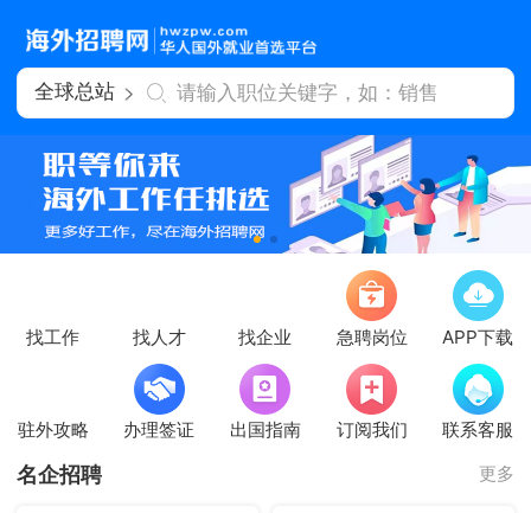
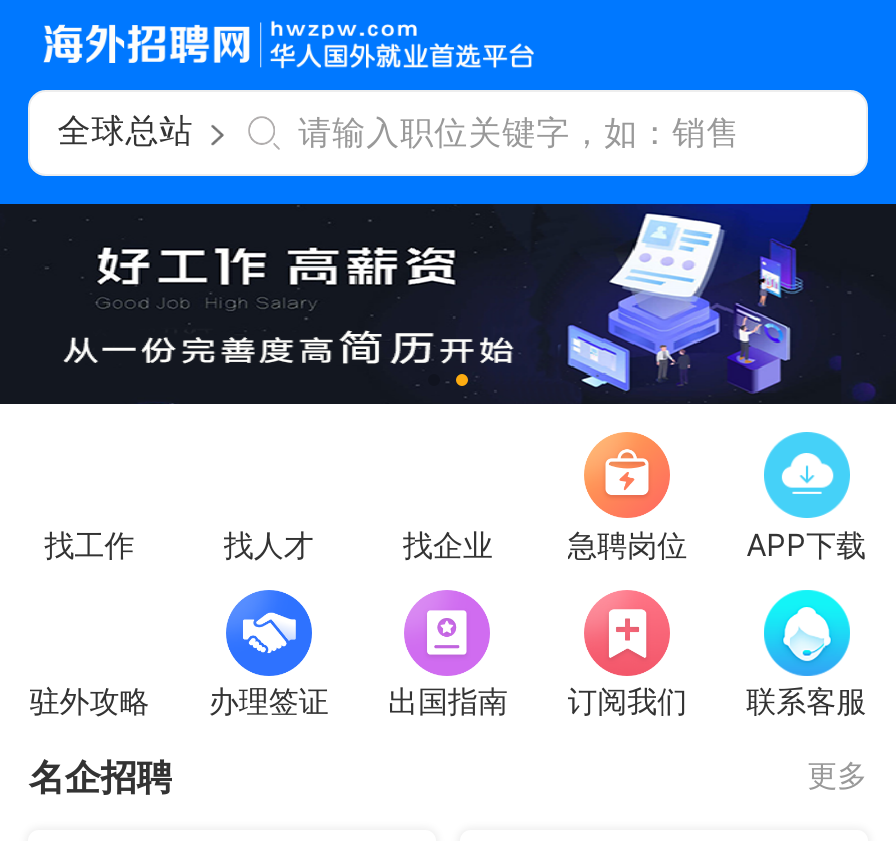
- [image]
+ [image]
